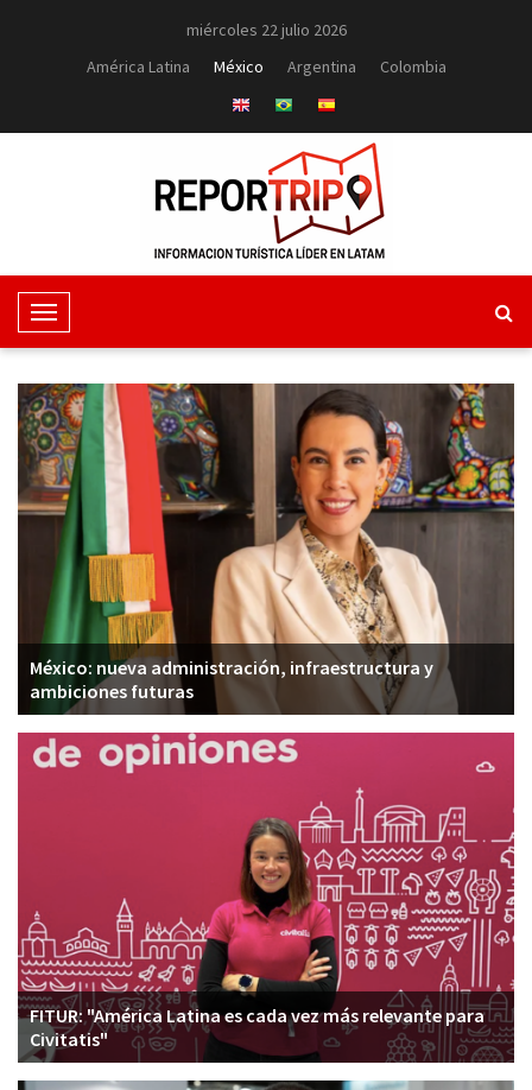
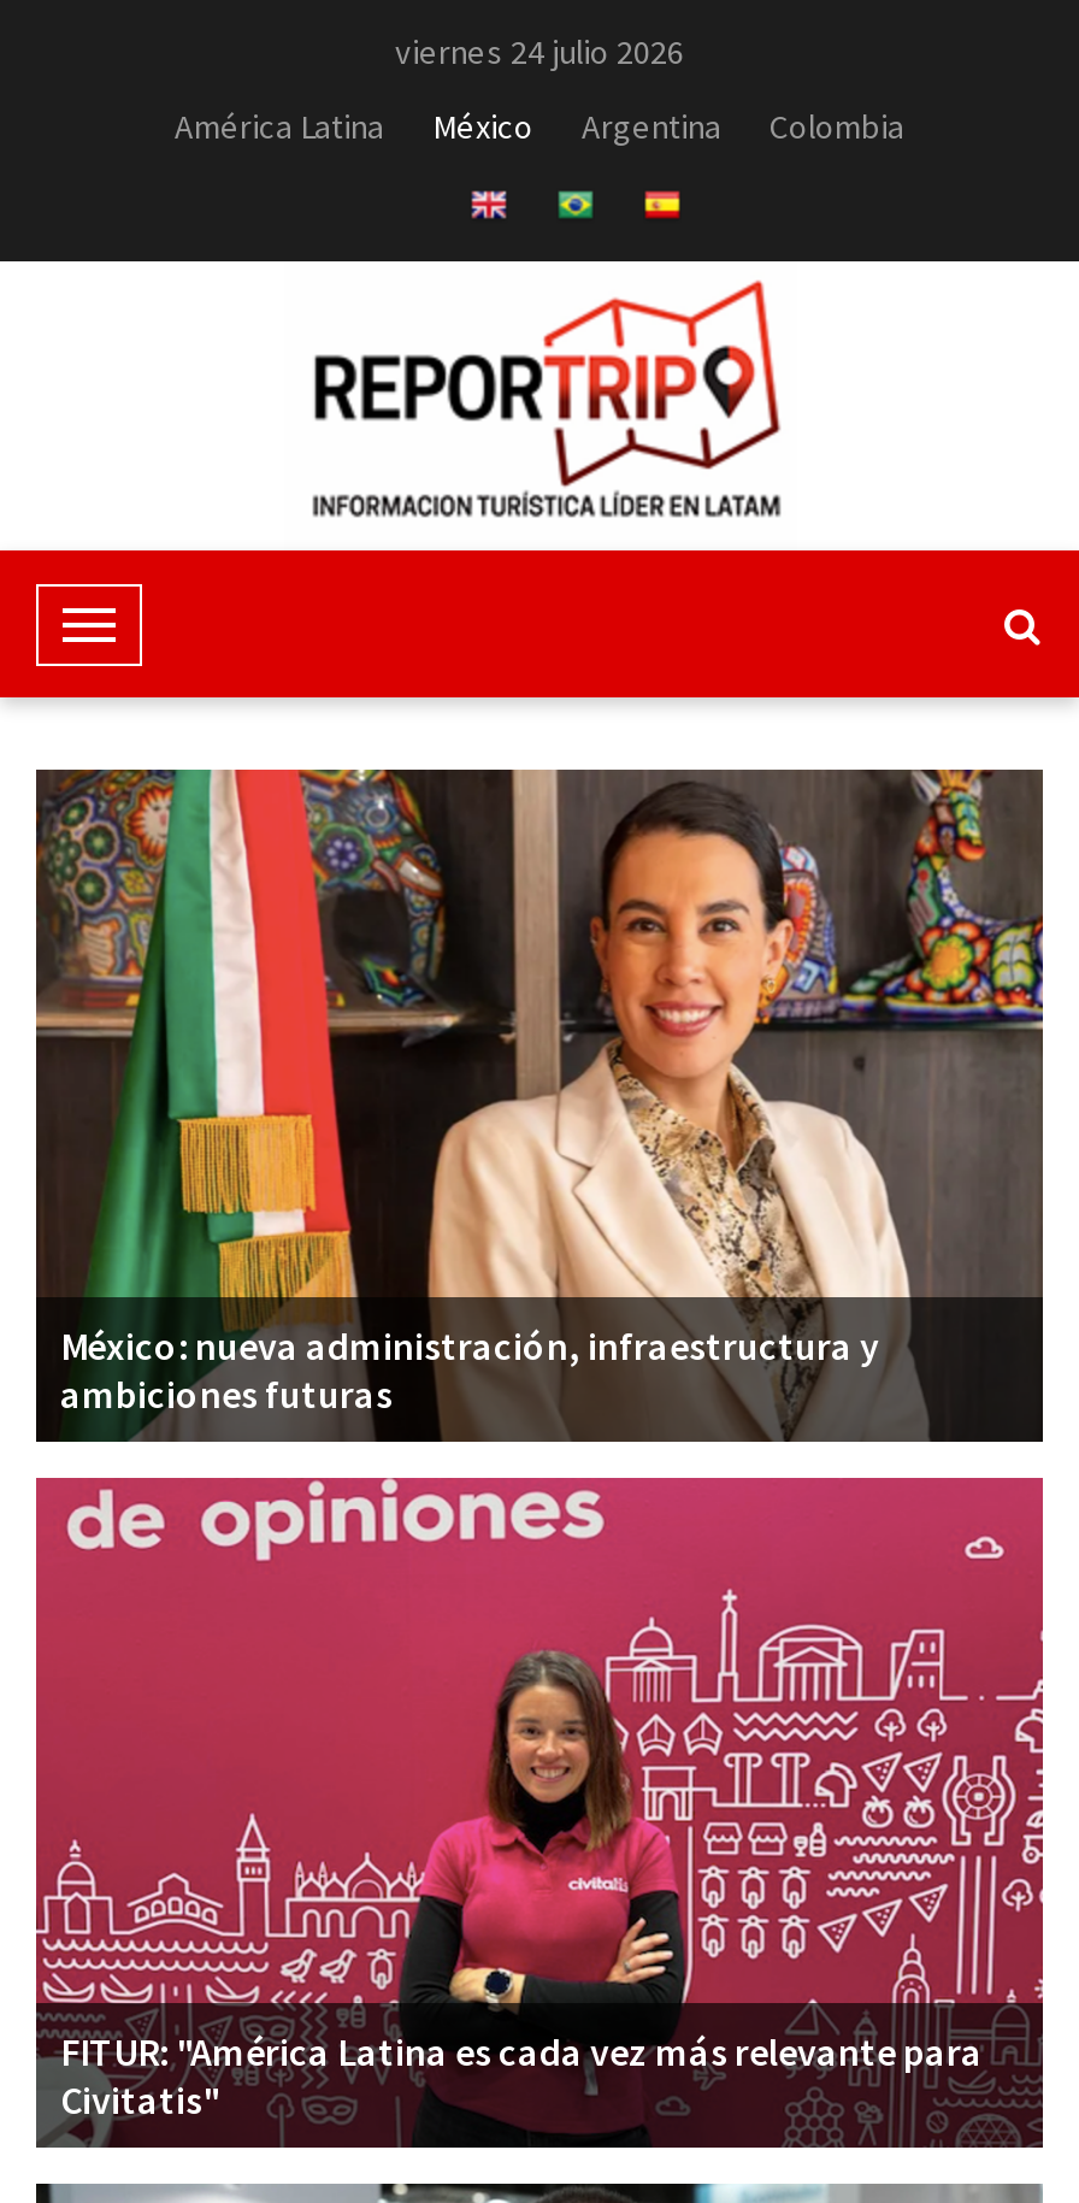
- miércoles 22 julio 2026
+ viernes 24 julio 2026
